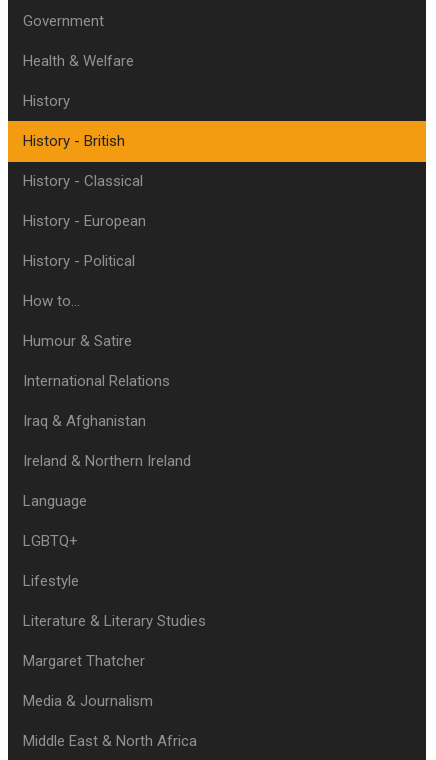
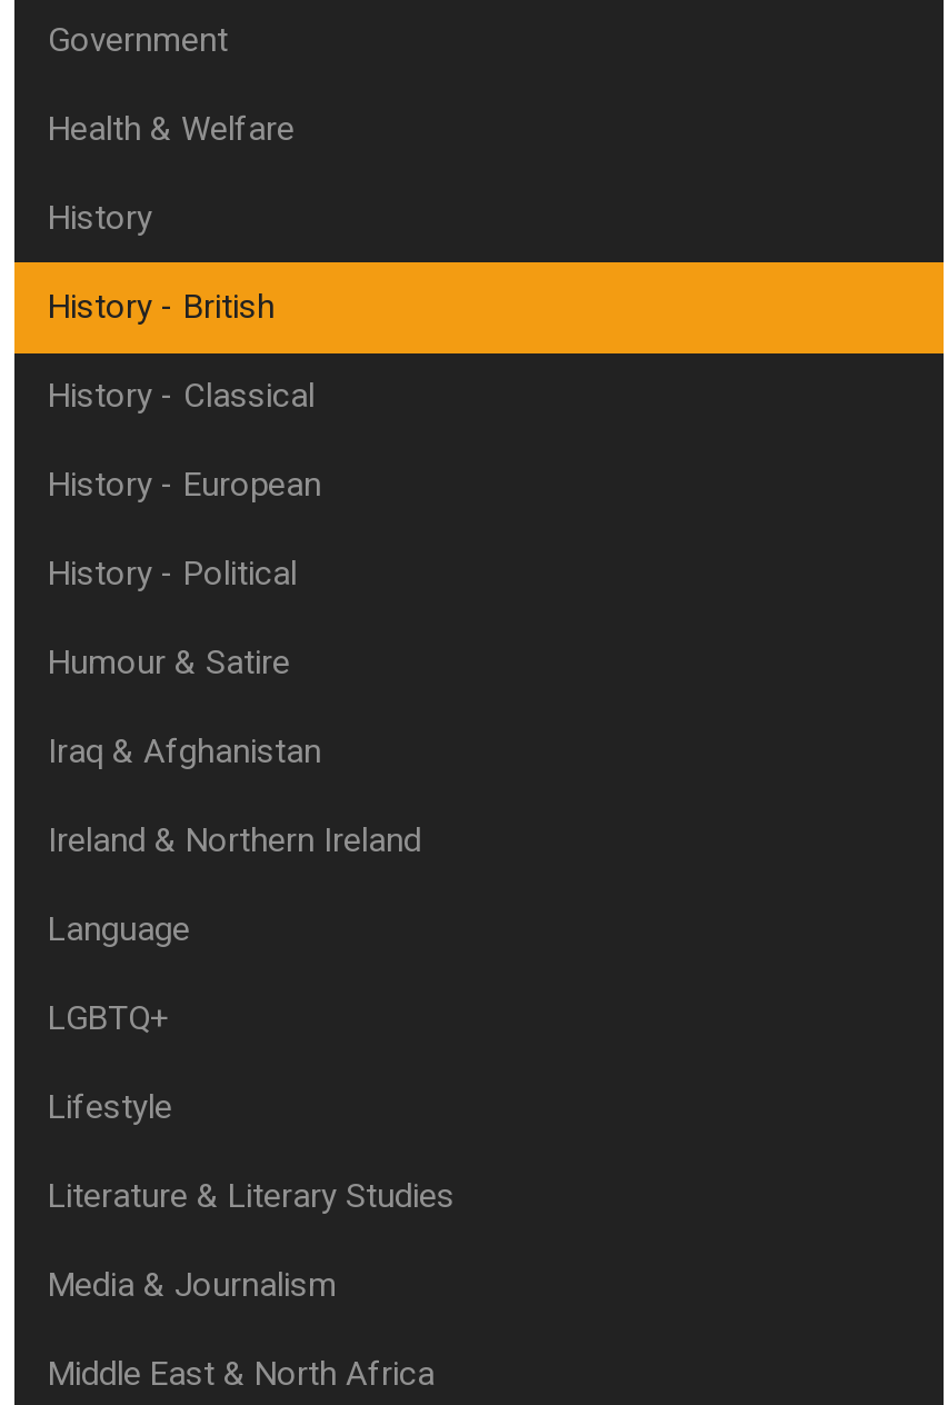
- How to...

- International Relations

- Margaret Thatcher
